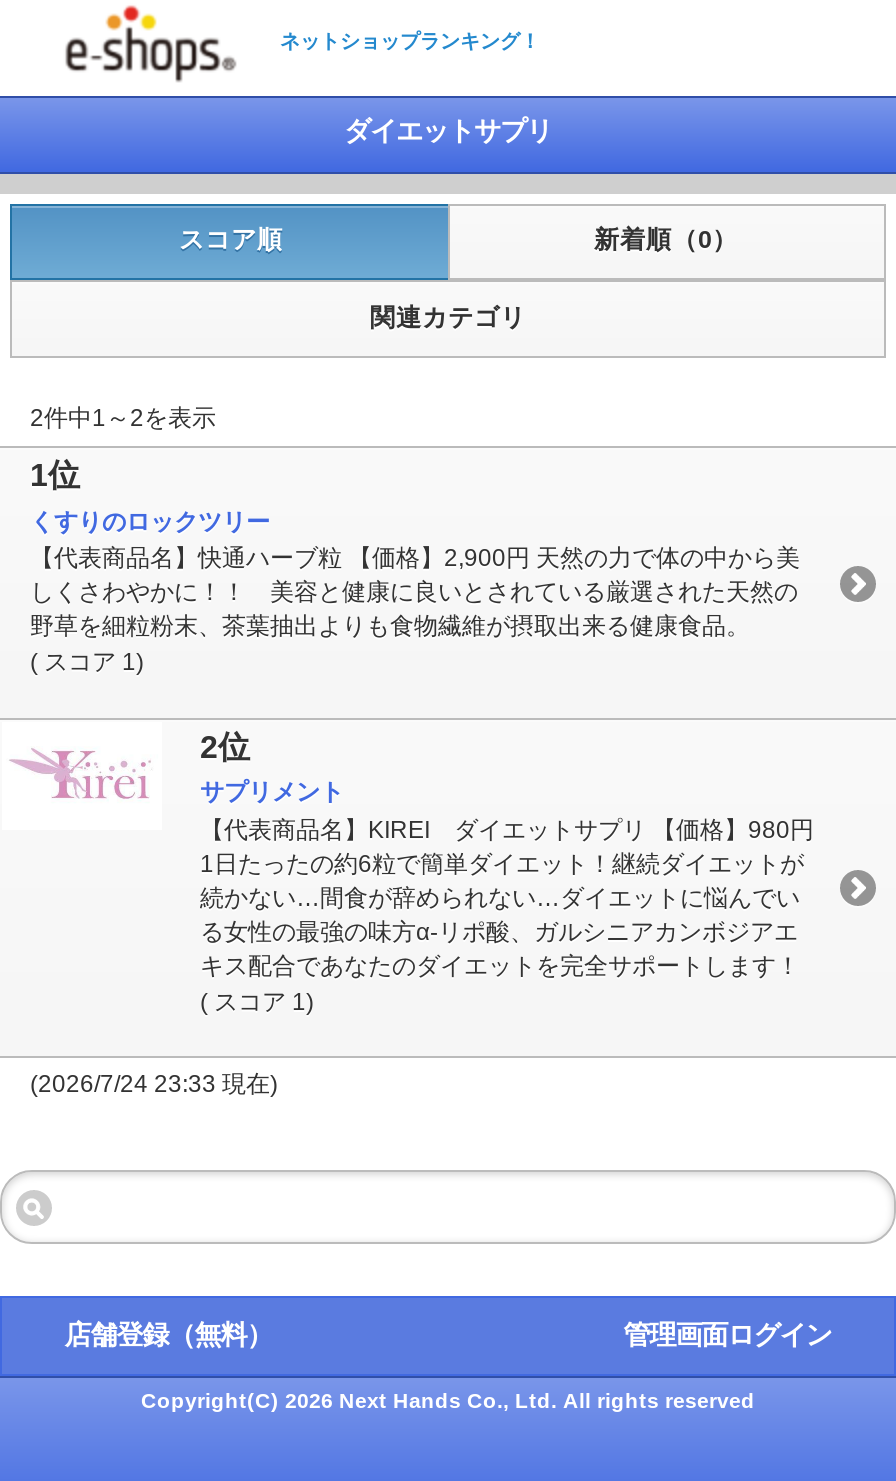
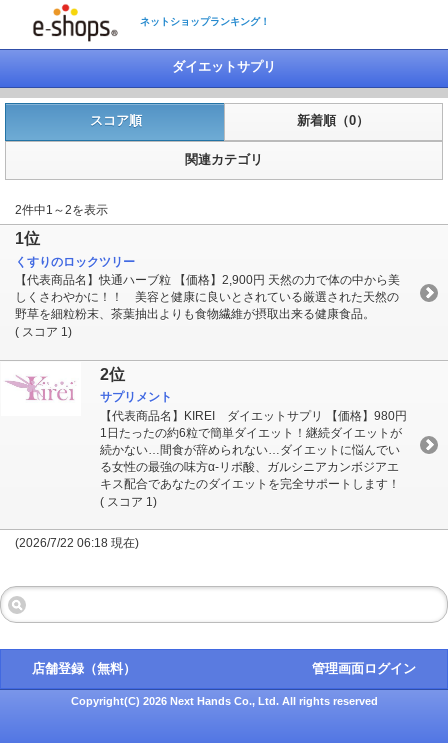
- (2026/7/24 23:33 現在)
+ (2026/7/22 06:18 現在)
